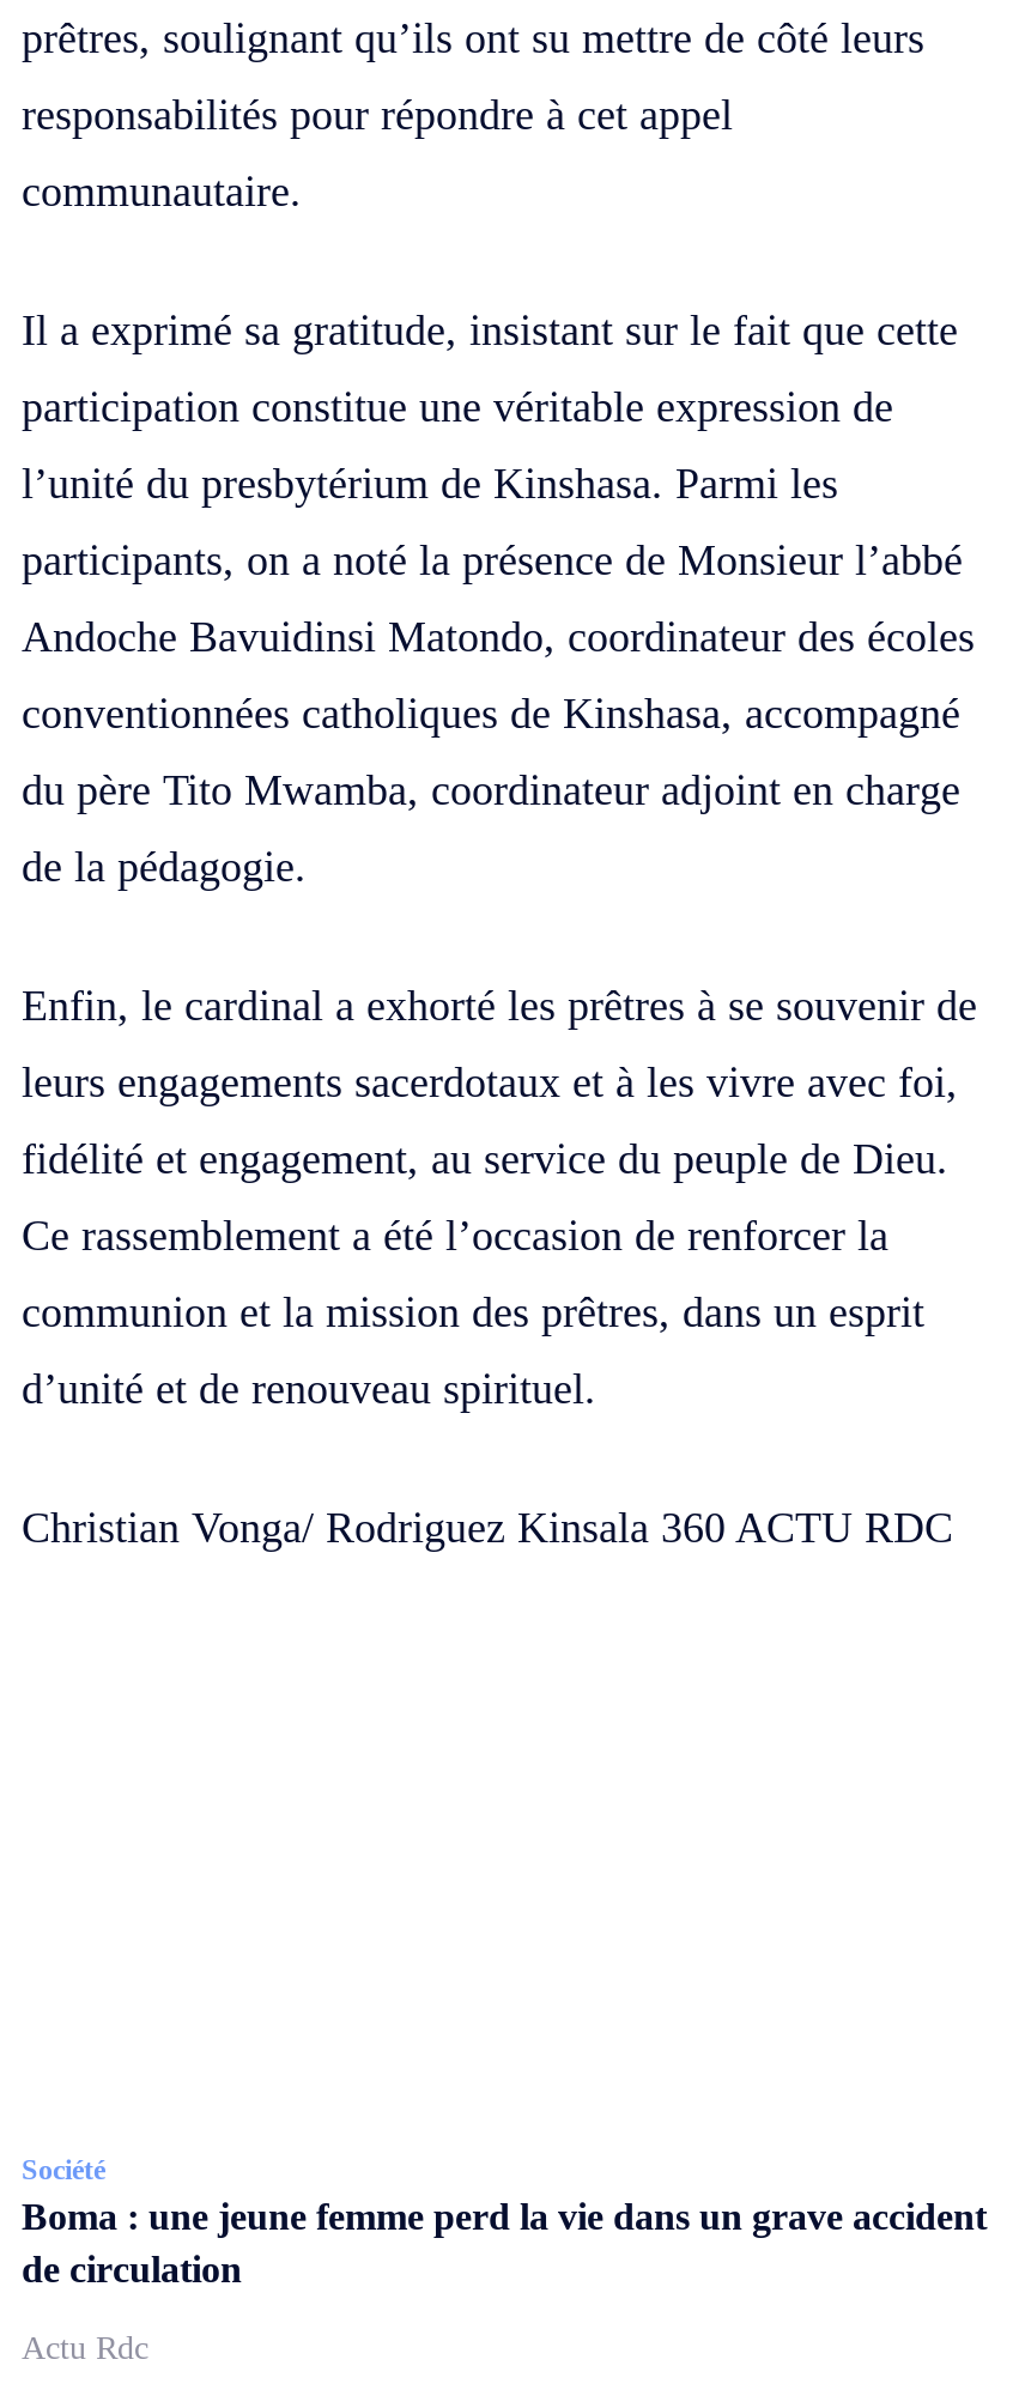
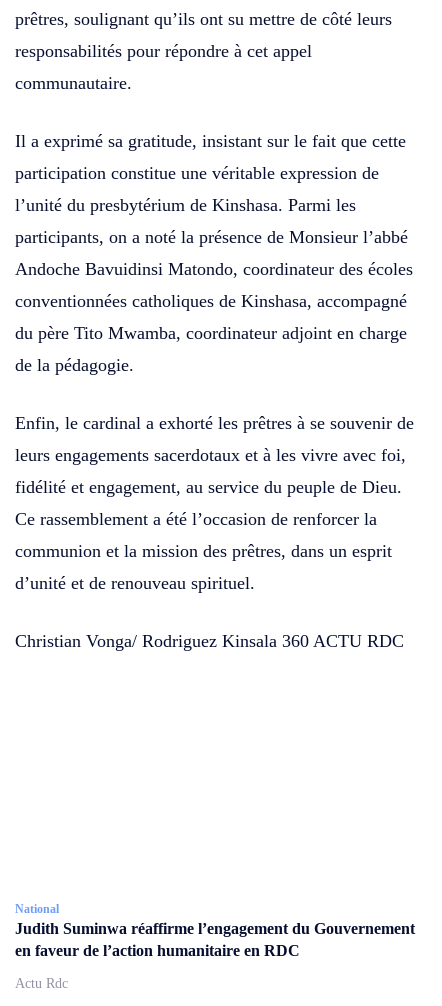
- Société
- Boma : une jeune femme perd la vie dans un grave accident
- de circulation
+ National
+ Judith Suminwa réaffirme l’engagement du Gouvernement
+ en faveur de l’action humanitaire en RDC
